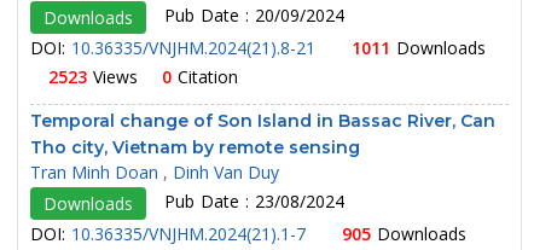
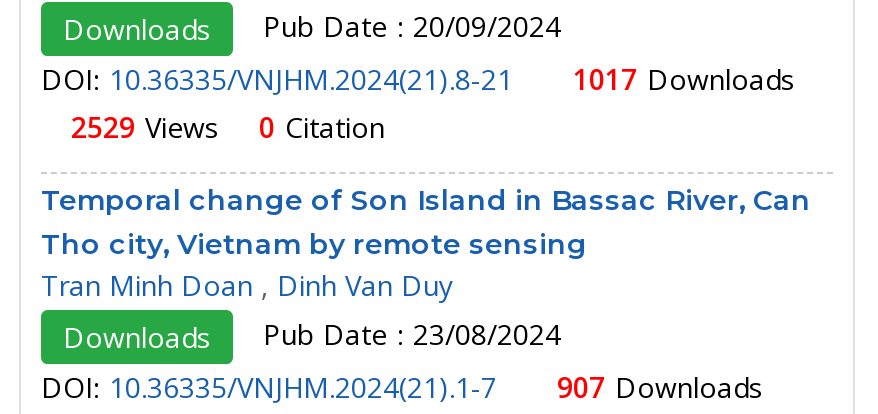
- DOI: 10.36335/VNJHM.2024(21).8-21 1011 Downloads
+ DOI: 10.36335/VNJHM.2024(21).8-21 1017 Downloads

- 2523 Views 0 Citation
+ 2529 Views 0 Citation

- DOI: 10.36335/VNJHM.2024(21).1-7 905 Downloads
+ DOI: 10.36335/VNJHM.2024(21).1-7 907 Downloads
